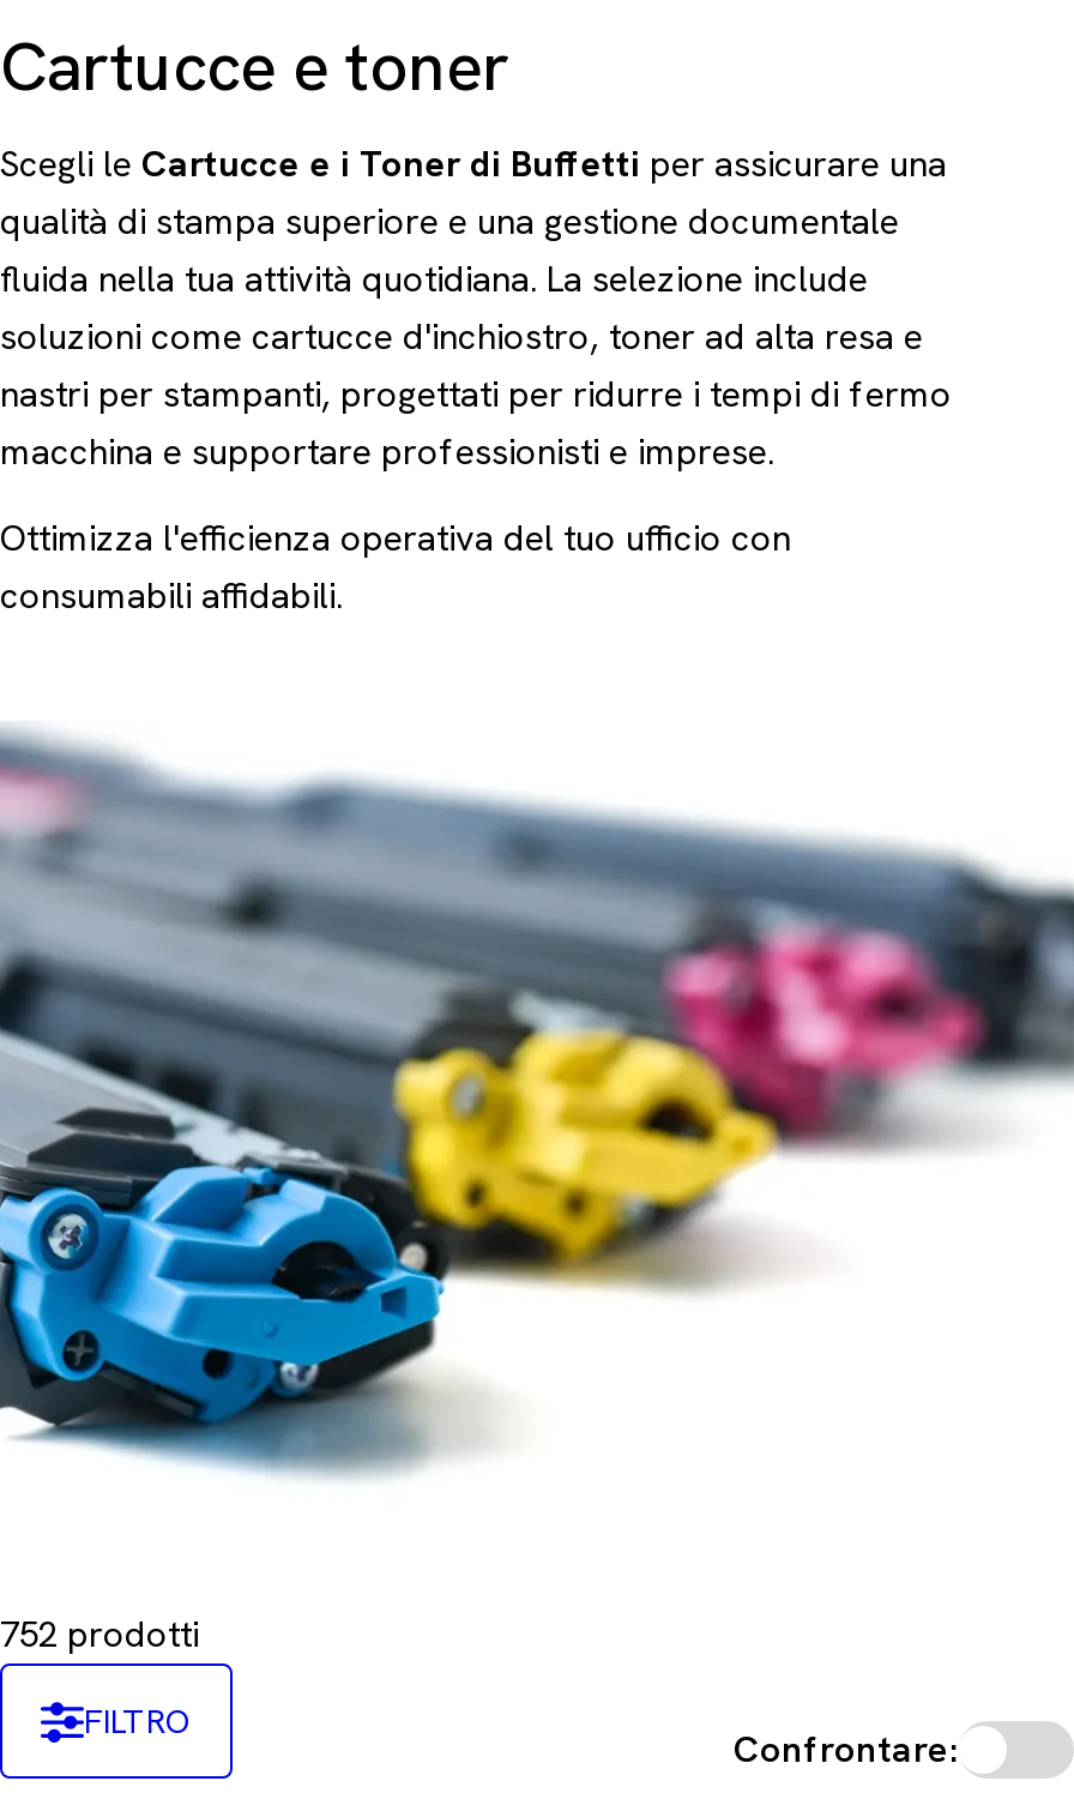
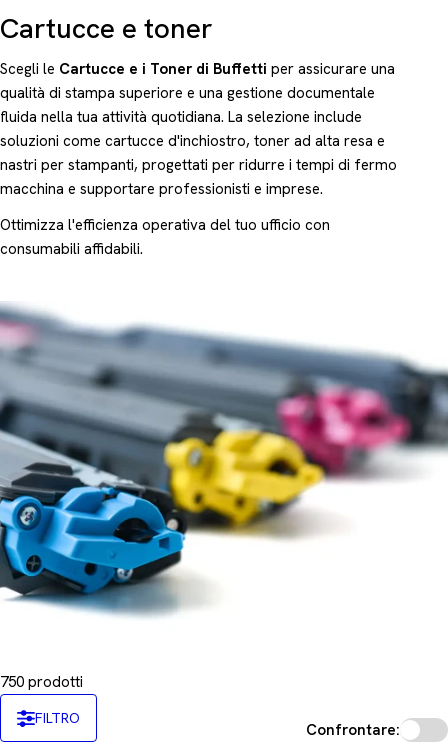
- 752 prodotti
+ 750 prodotti
